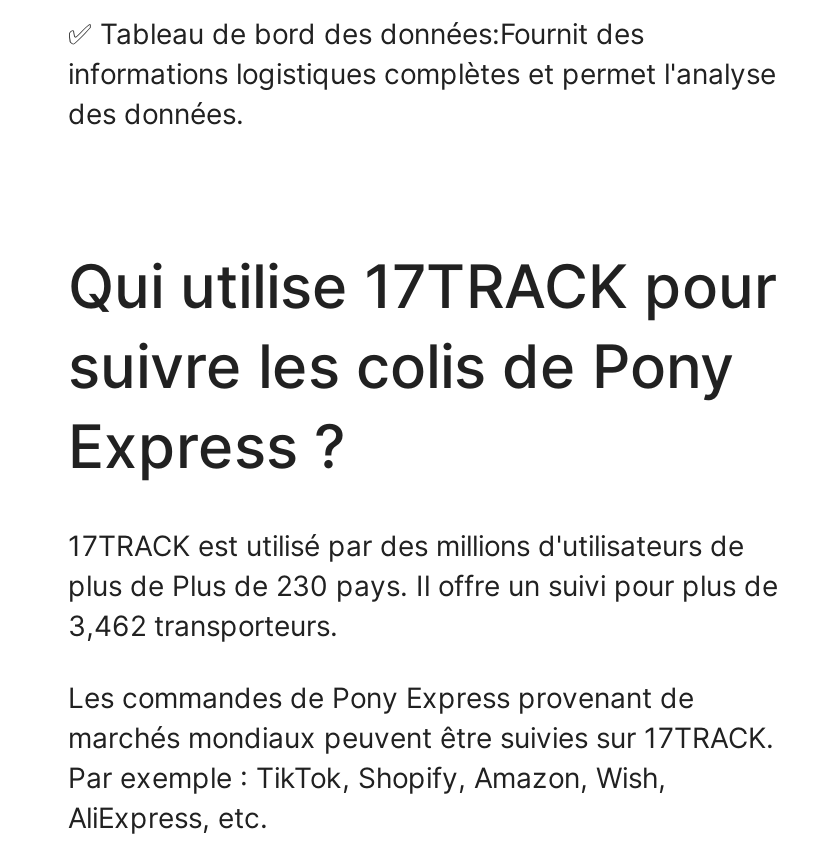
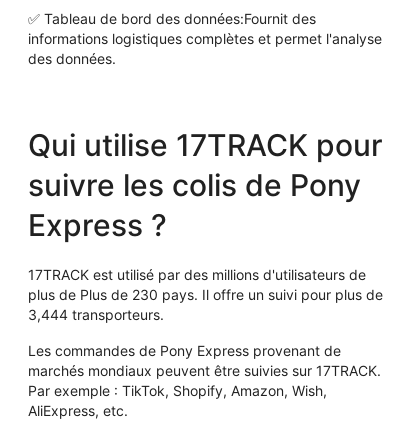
- 3,462 transporteurs.
+ 3,444 transporteurs.
